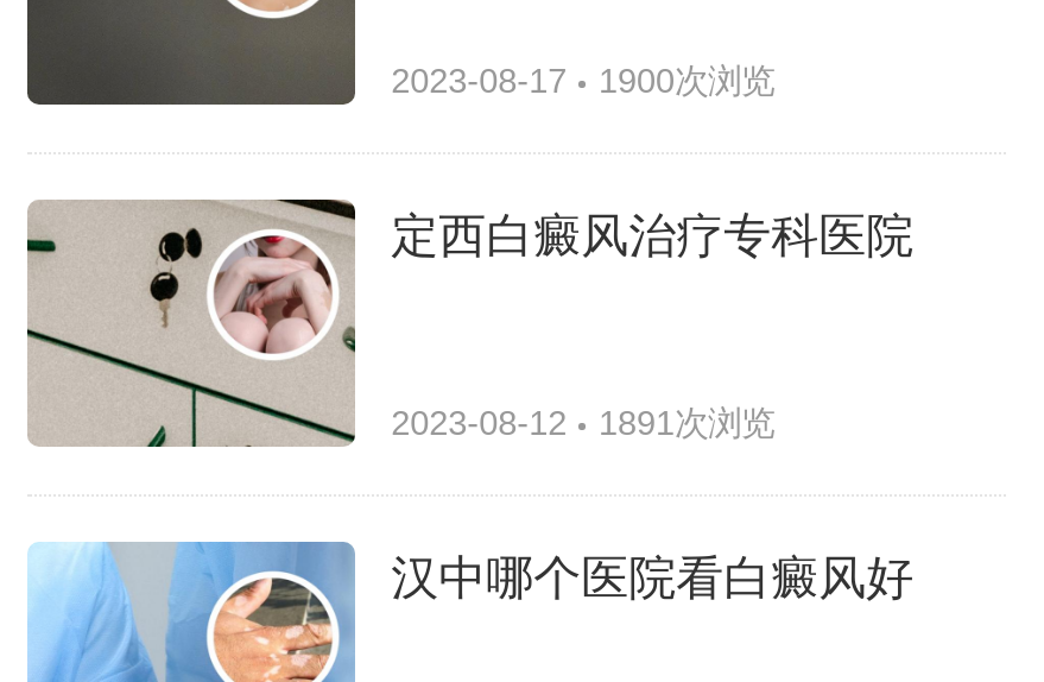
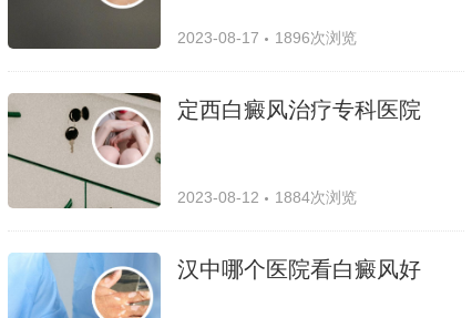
- 2023-08-17 1900次浏览
+ 2023-08-17 1896次浏览

- 2023-08-12 1891次浏览
+ 2023-08-12 1884次浏览
